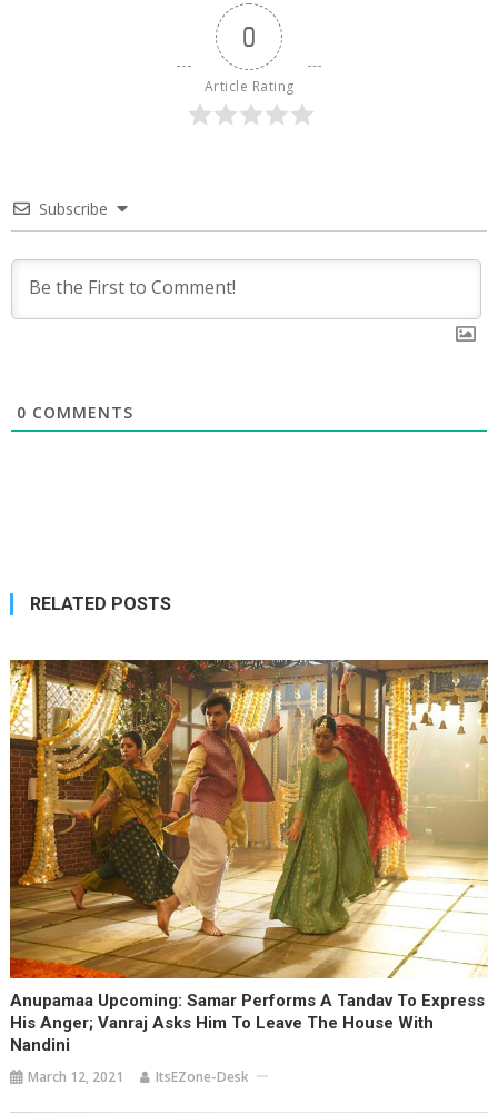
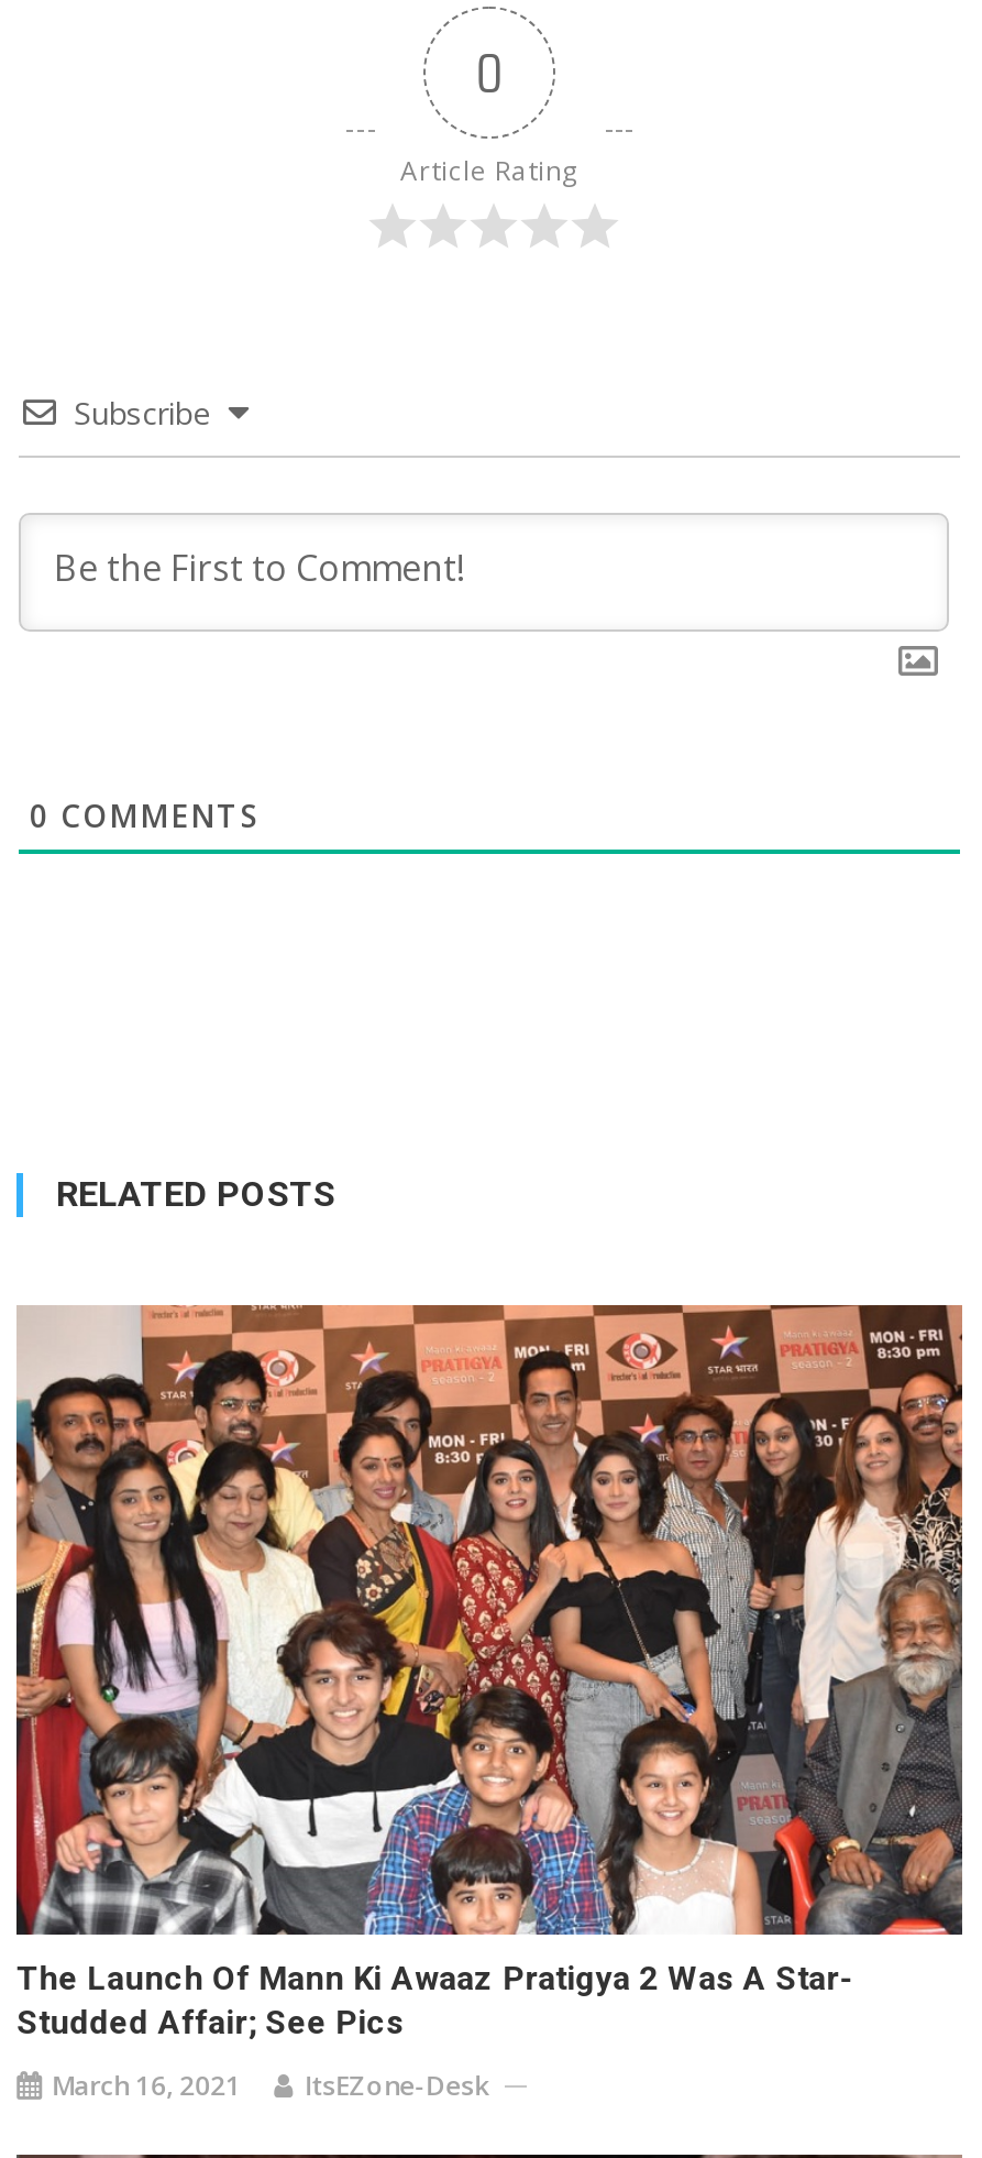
- [image]
- Anupamaa Upcoming: Samar Performs A Tandav To Express
- His Anger; Vanraj Asks Him To Leave The House With
- Nandini
+ [image]
+ The Launch Of Mann Ki Awaaz Pratigya 2 Was A Star-
+ Studded Affair; See Pics

- March 12, 2021 ItsEZone-Desk
+ March 16, 2021 ItsEZone-Desk
